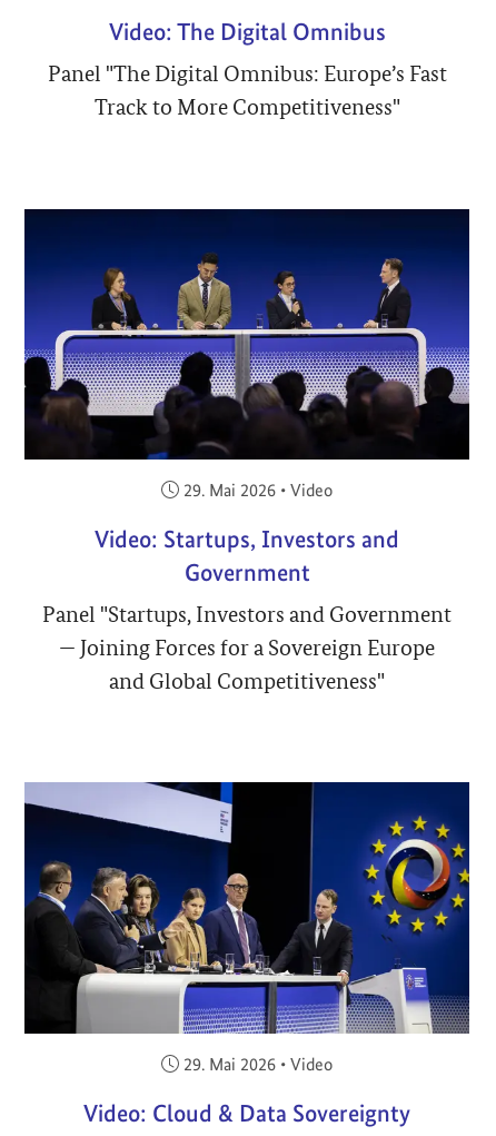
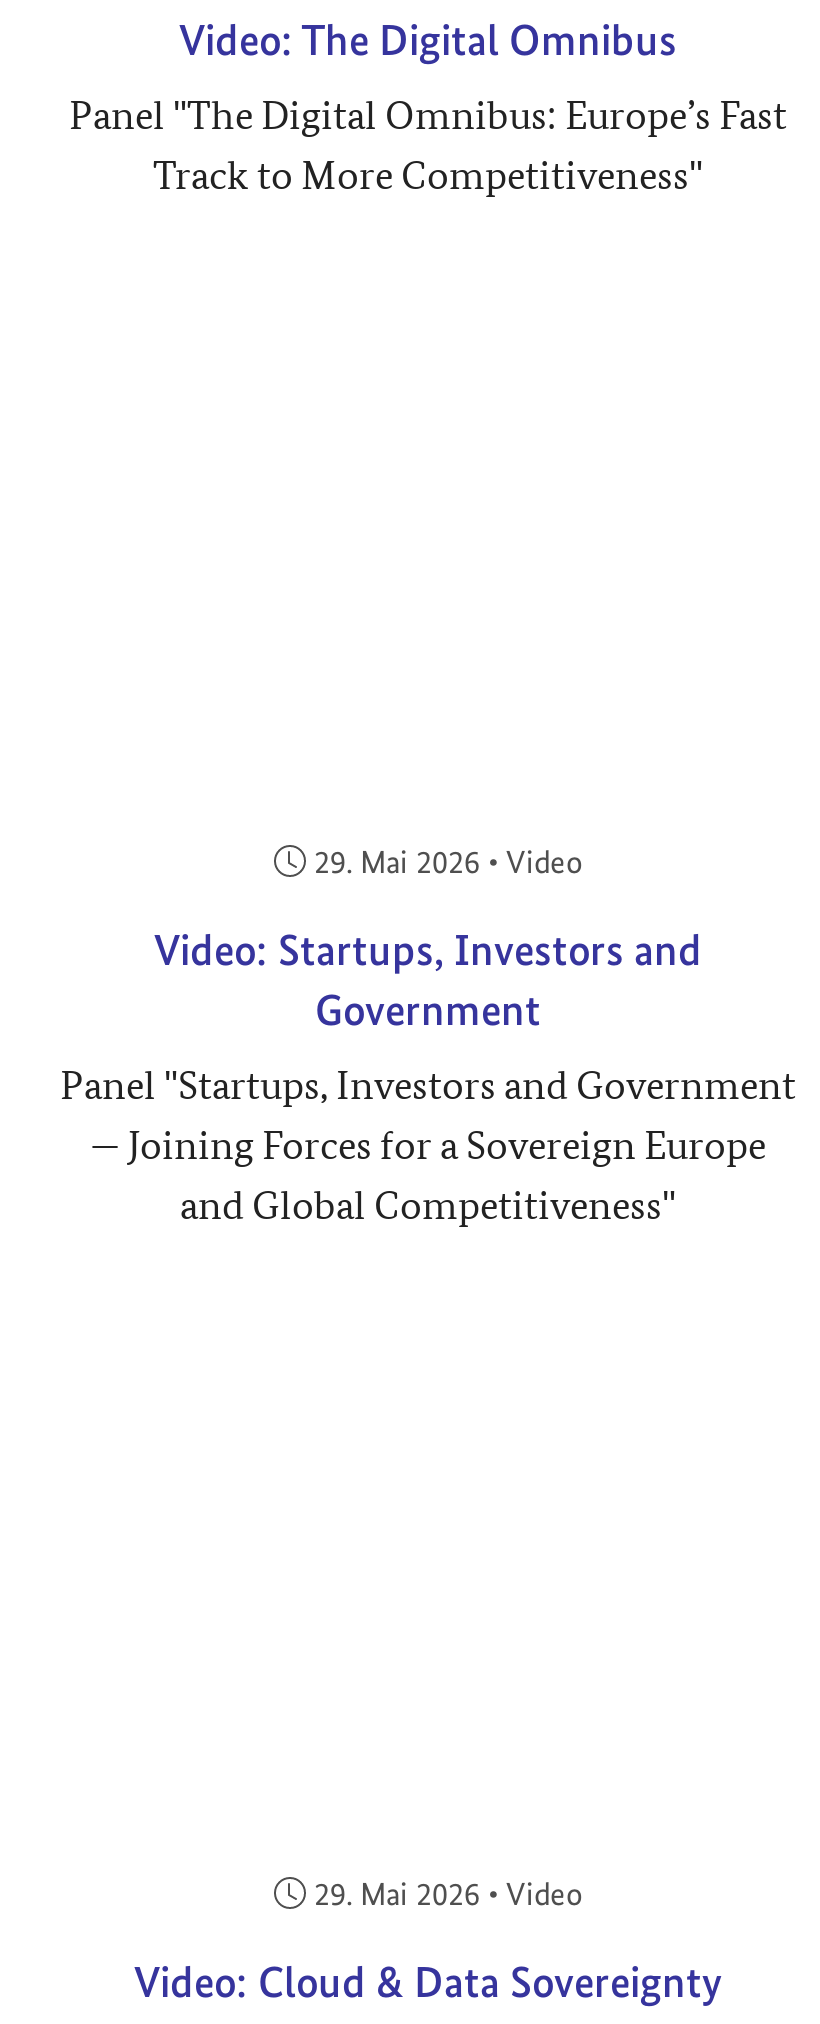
- [image]

- [image]
